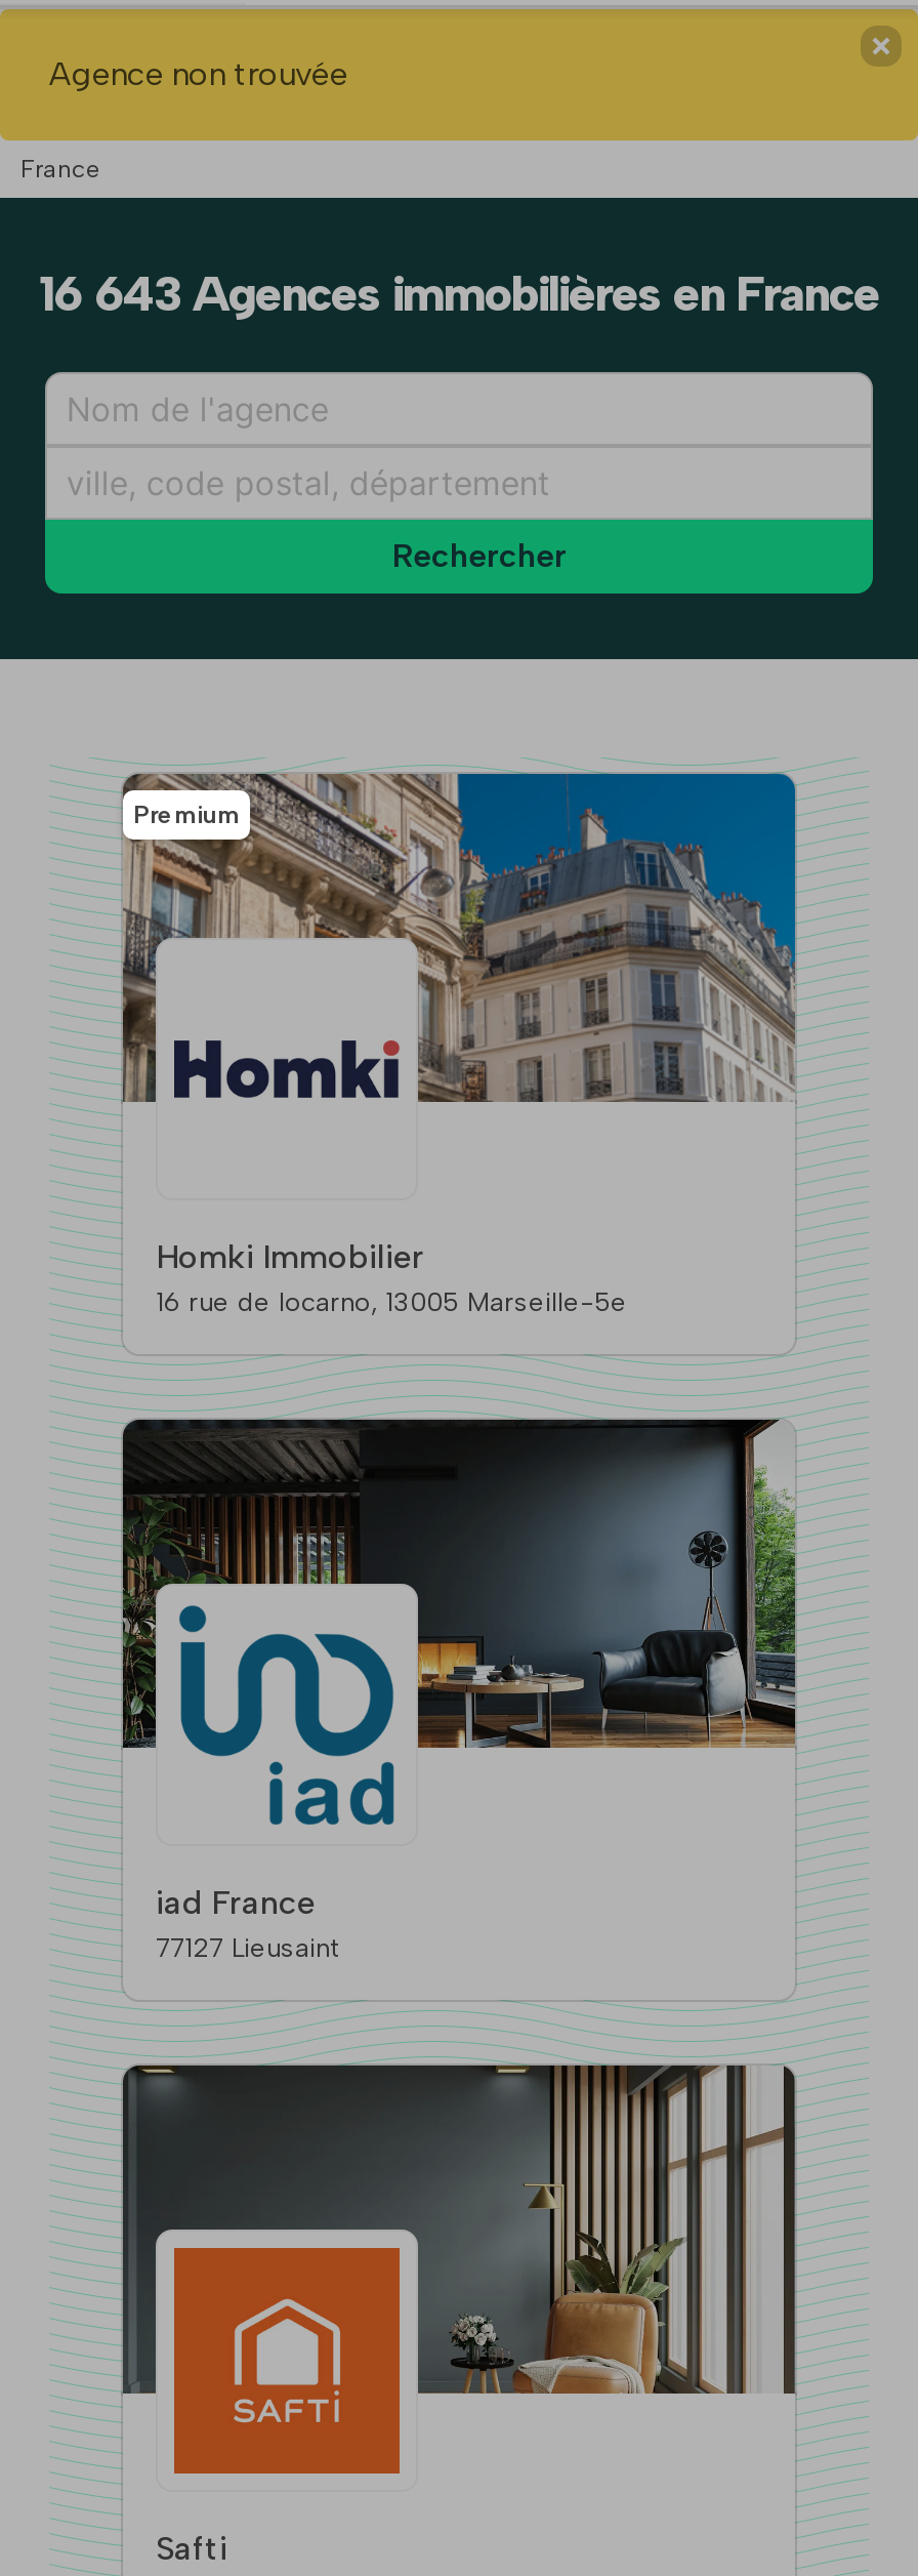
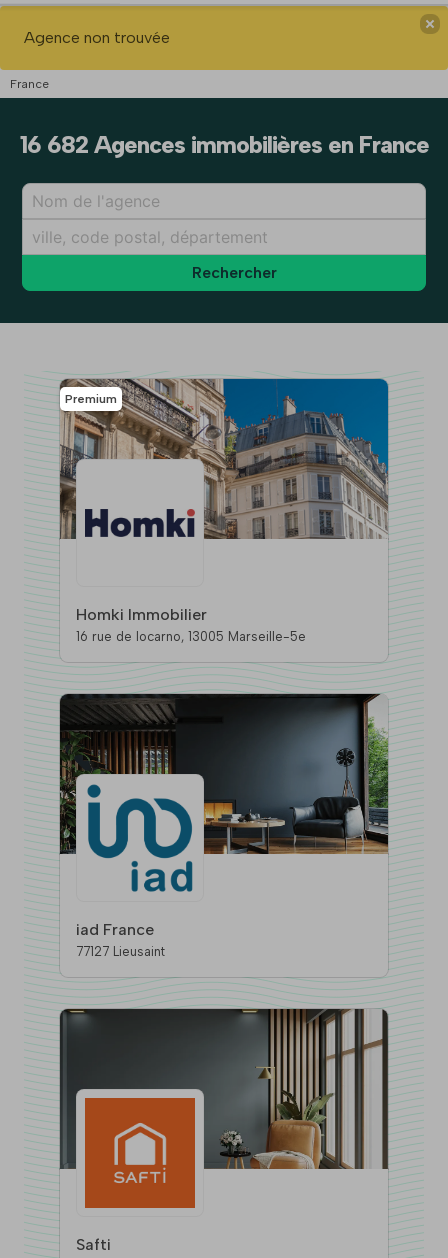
- 16 643 Agences immobilières en France
+ 16 682 Agences immobilières en France
